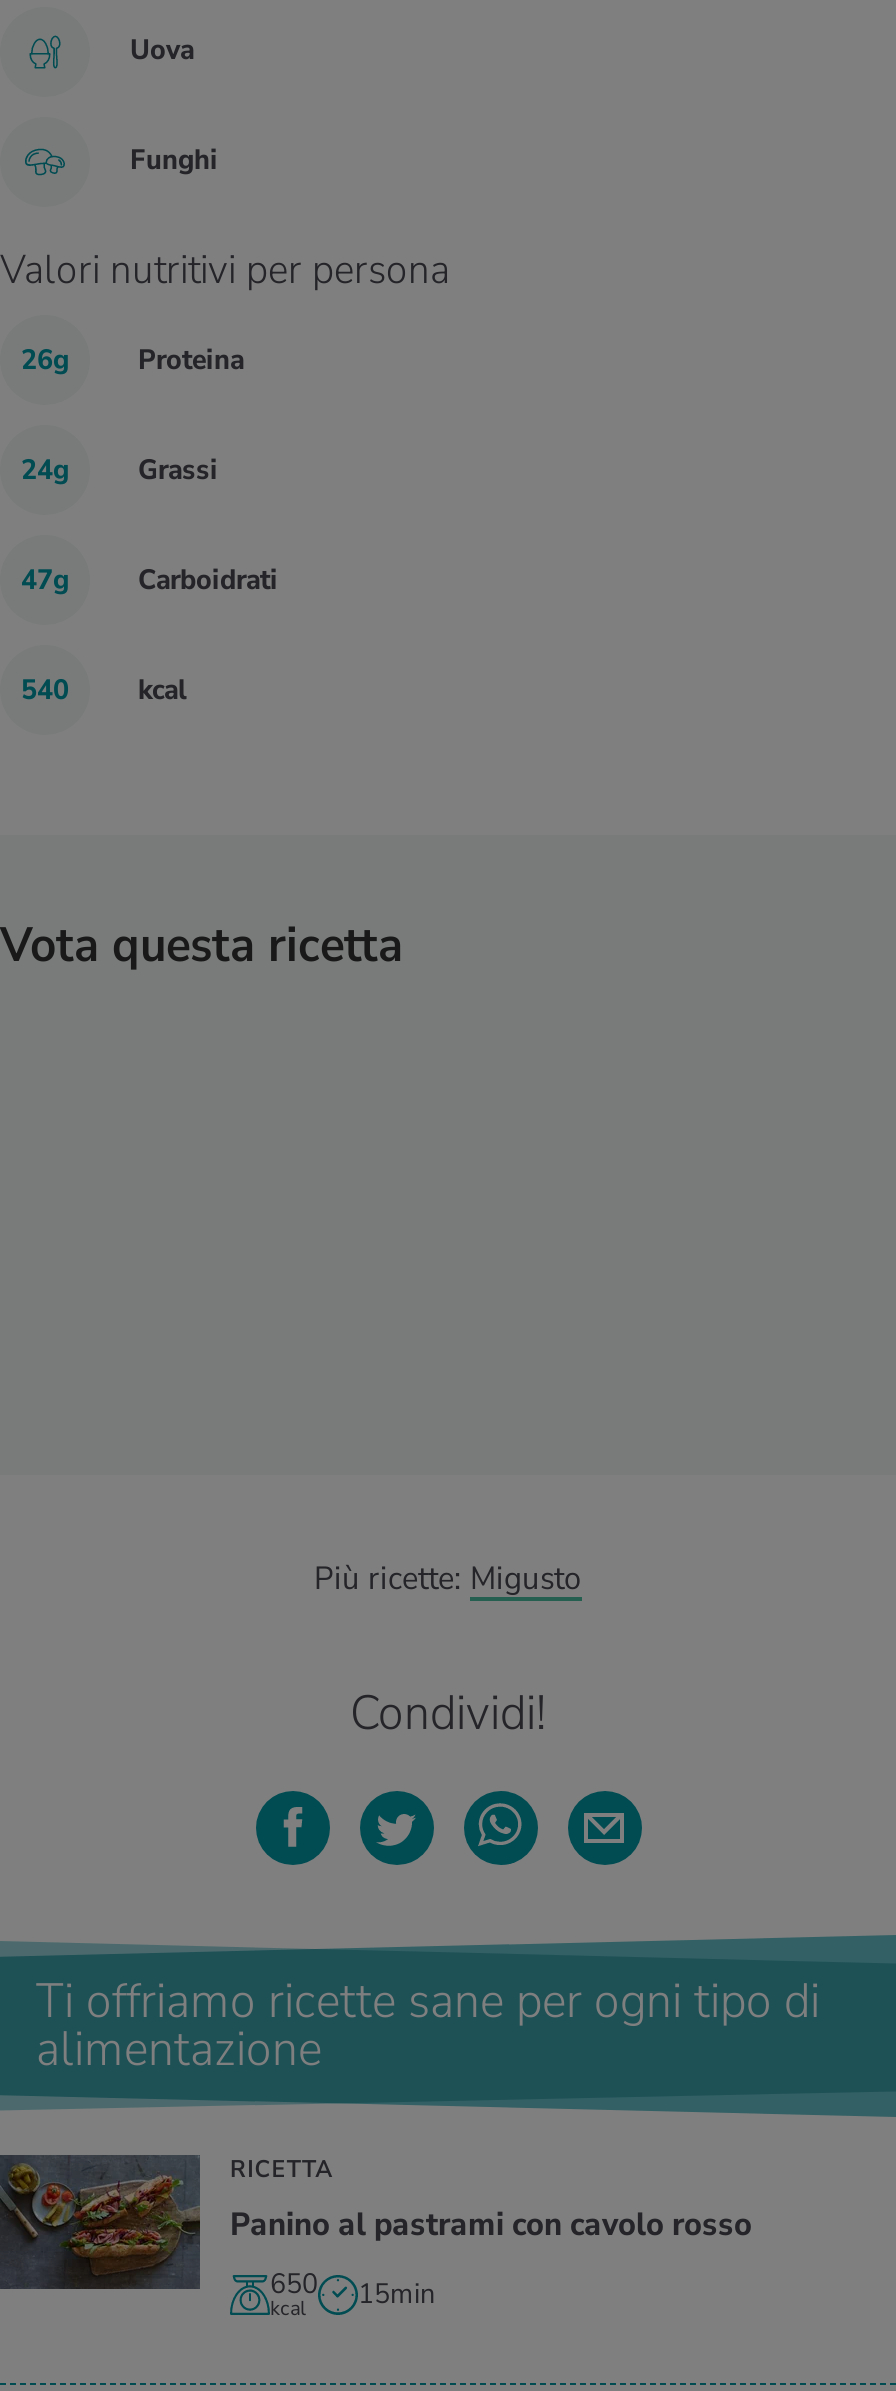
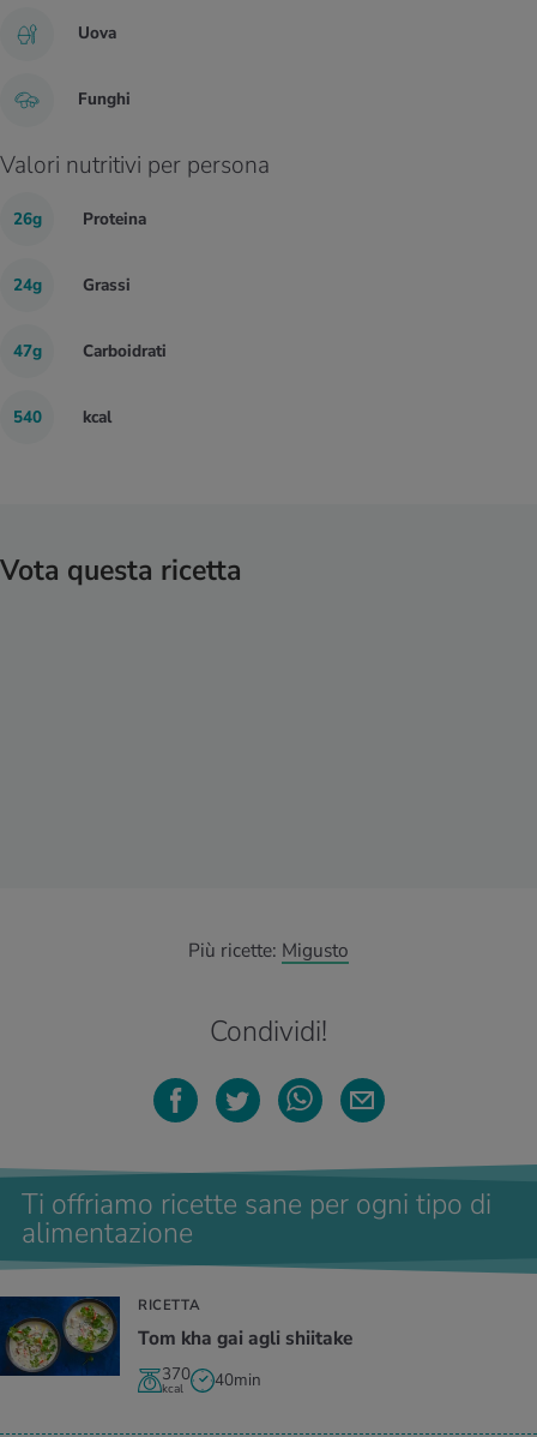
- [image]
- Panino al pastrami con cavolo rosso
- 650
+ [image]
+ Tom kha gai agli shiitake
+ 370

- 15min
+ 40min
